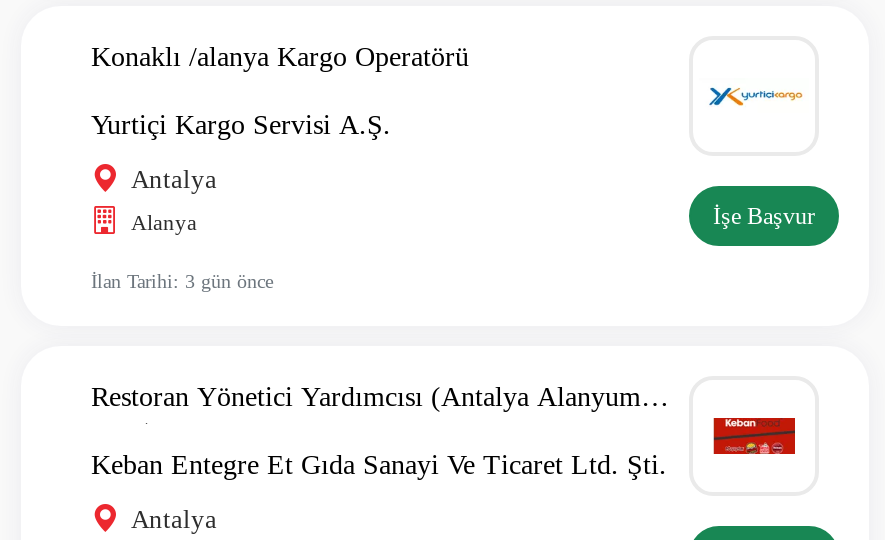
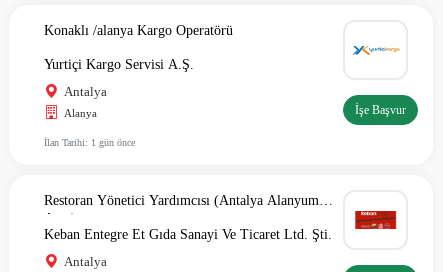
- İlan Tarihi: 3 gün önce
+ İlan Tarihi: 1 gün önce
